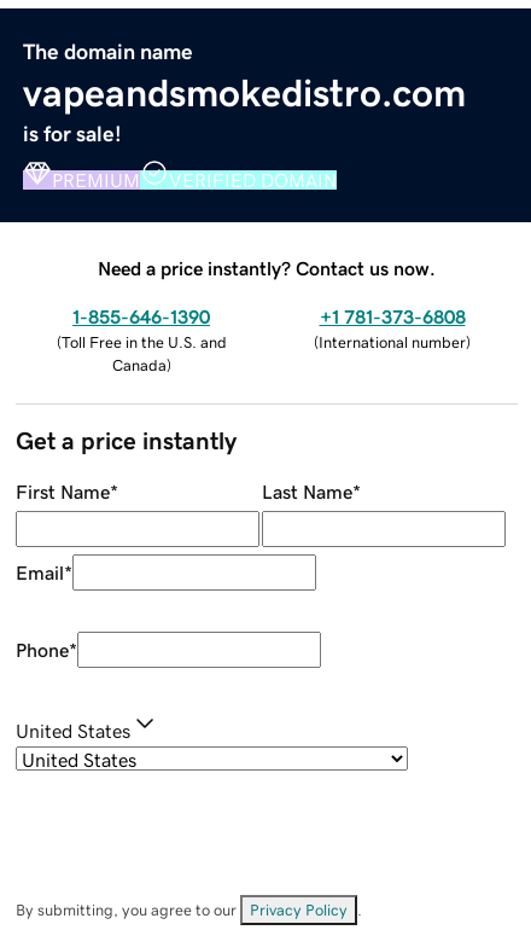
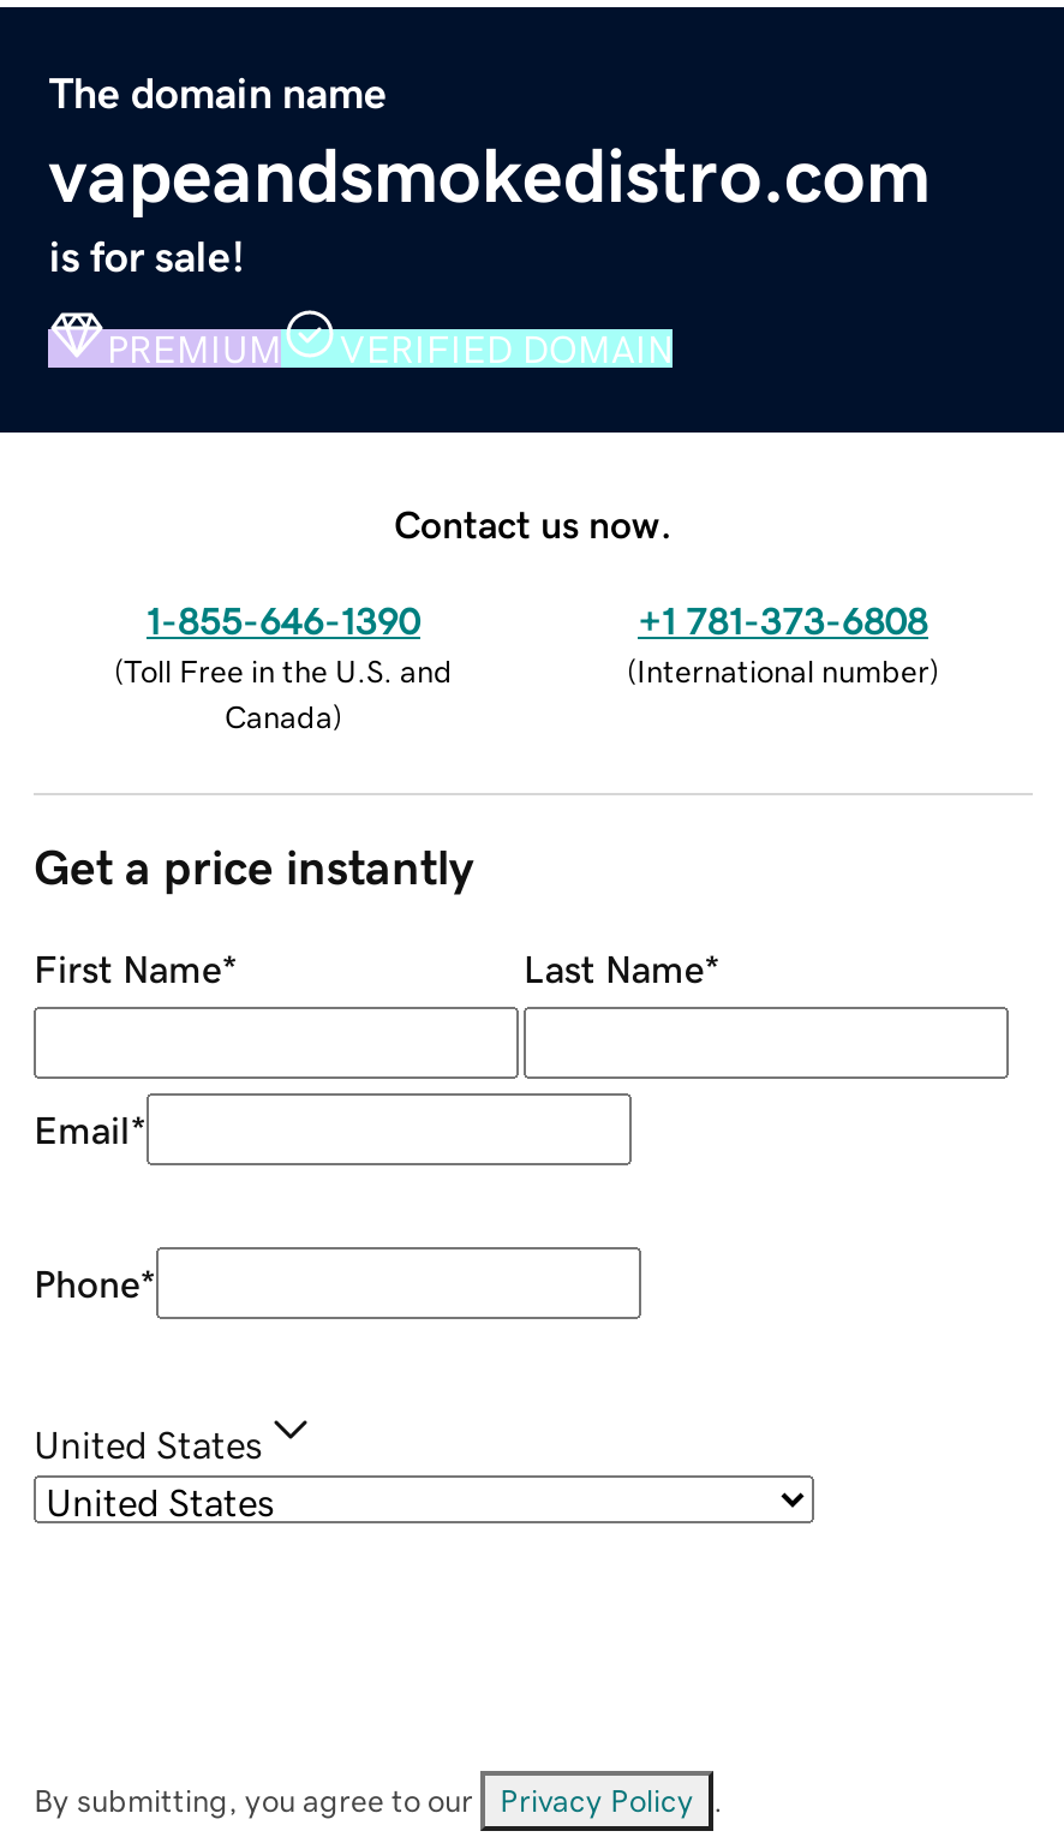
- Need a price instantly? Contact us now.
+ Contact us now.
